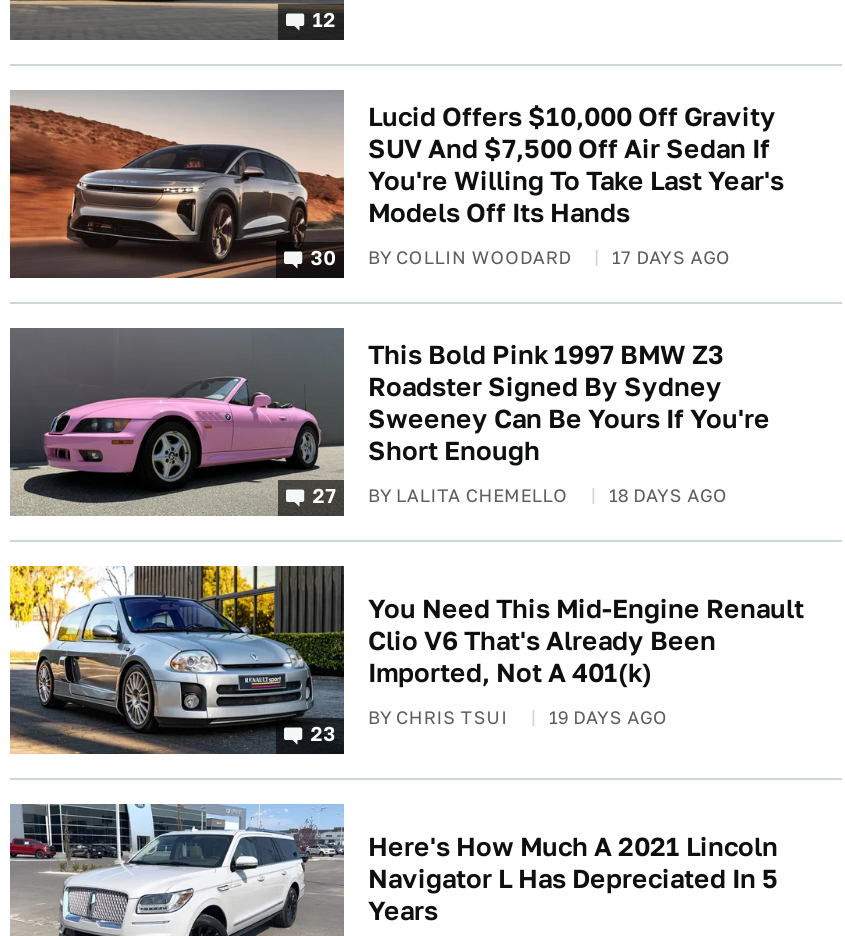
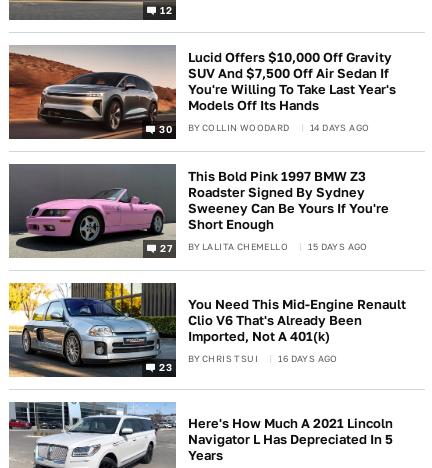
- 30 BY COLLIN WOODARD 17 DAYS AGO
+ 30 BY COLLIN WOODARD 14 DAYS AGO

- 27 BY LALITA CHEMELLO 18 DAYS AGO
+ 27 BY LALITA CHEMELLO 15 DAYS AGO

- BY CHRIS TSUI 19 DAYS AGO
+ BY CHRIS TSUI 16 DAYS AGO
